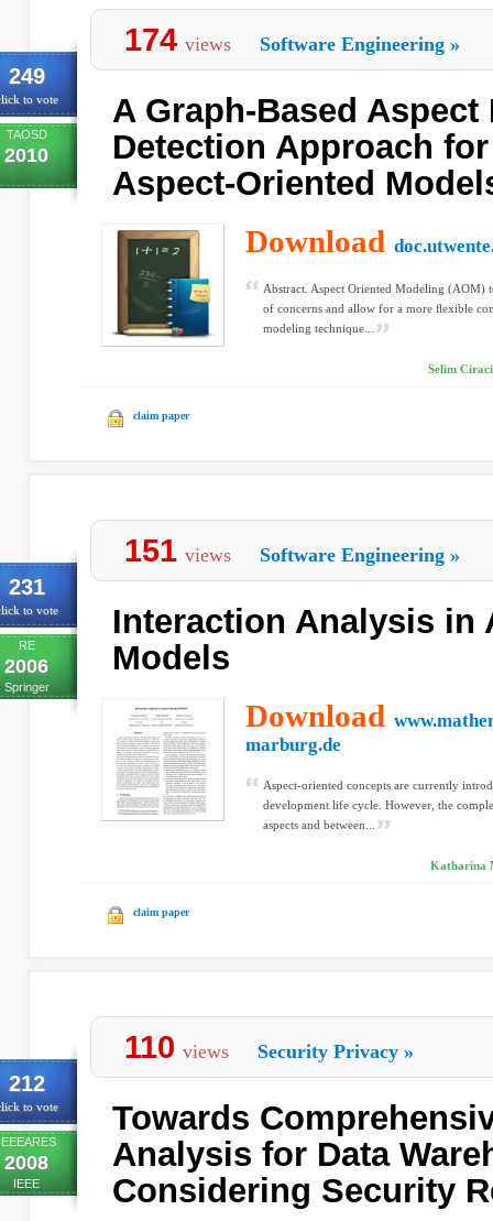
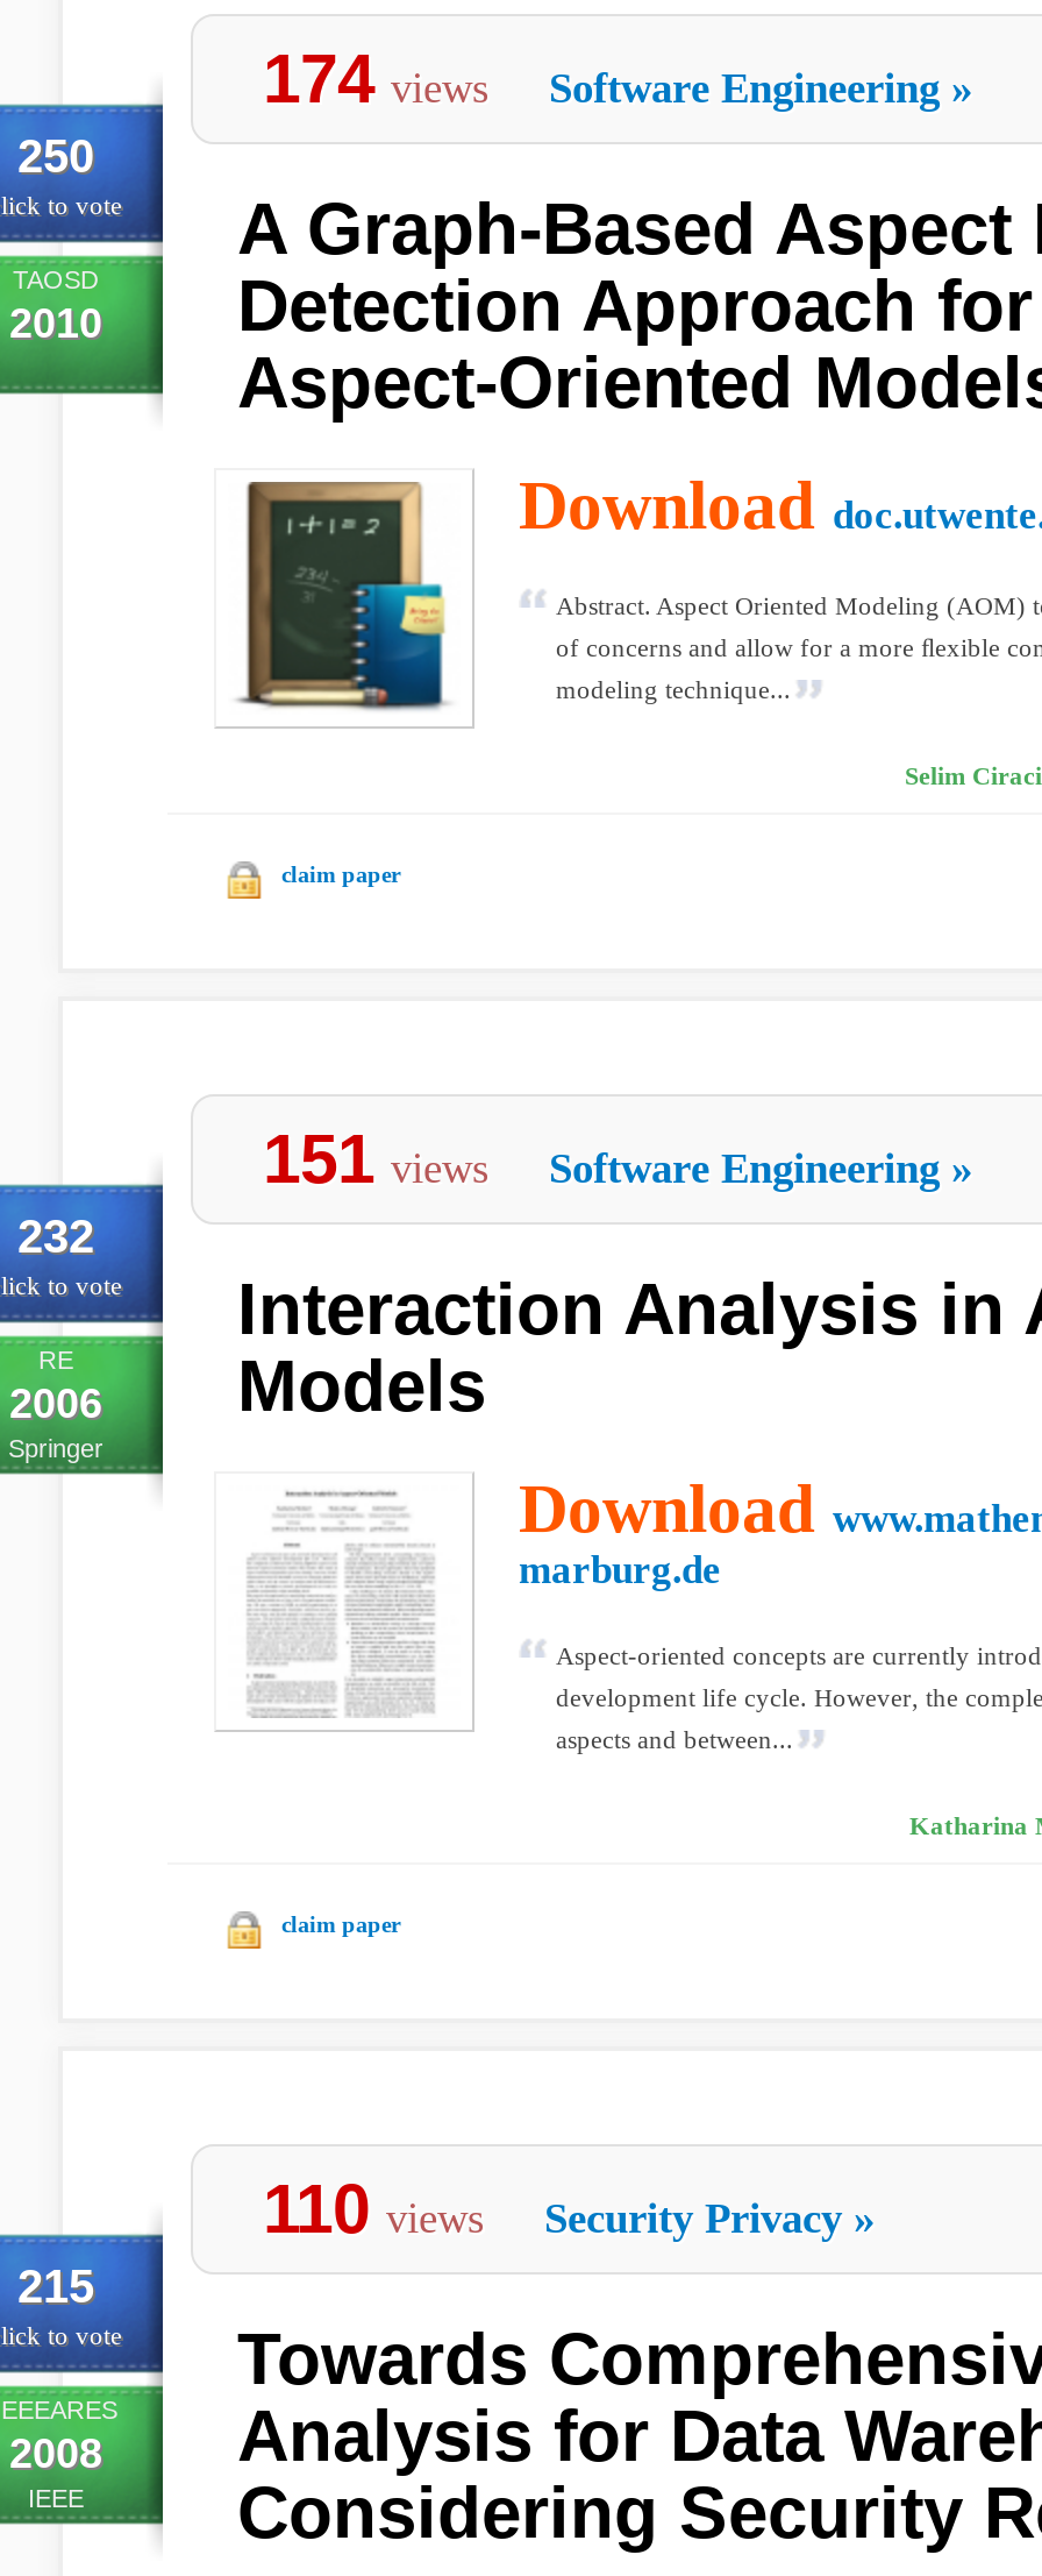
- 249
+ 250

- 231
+ 232

- 212
+ 215
